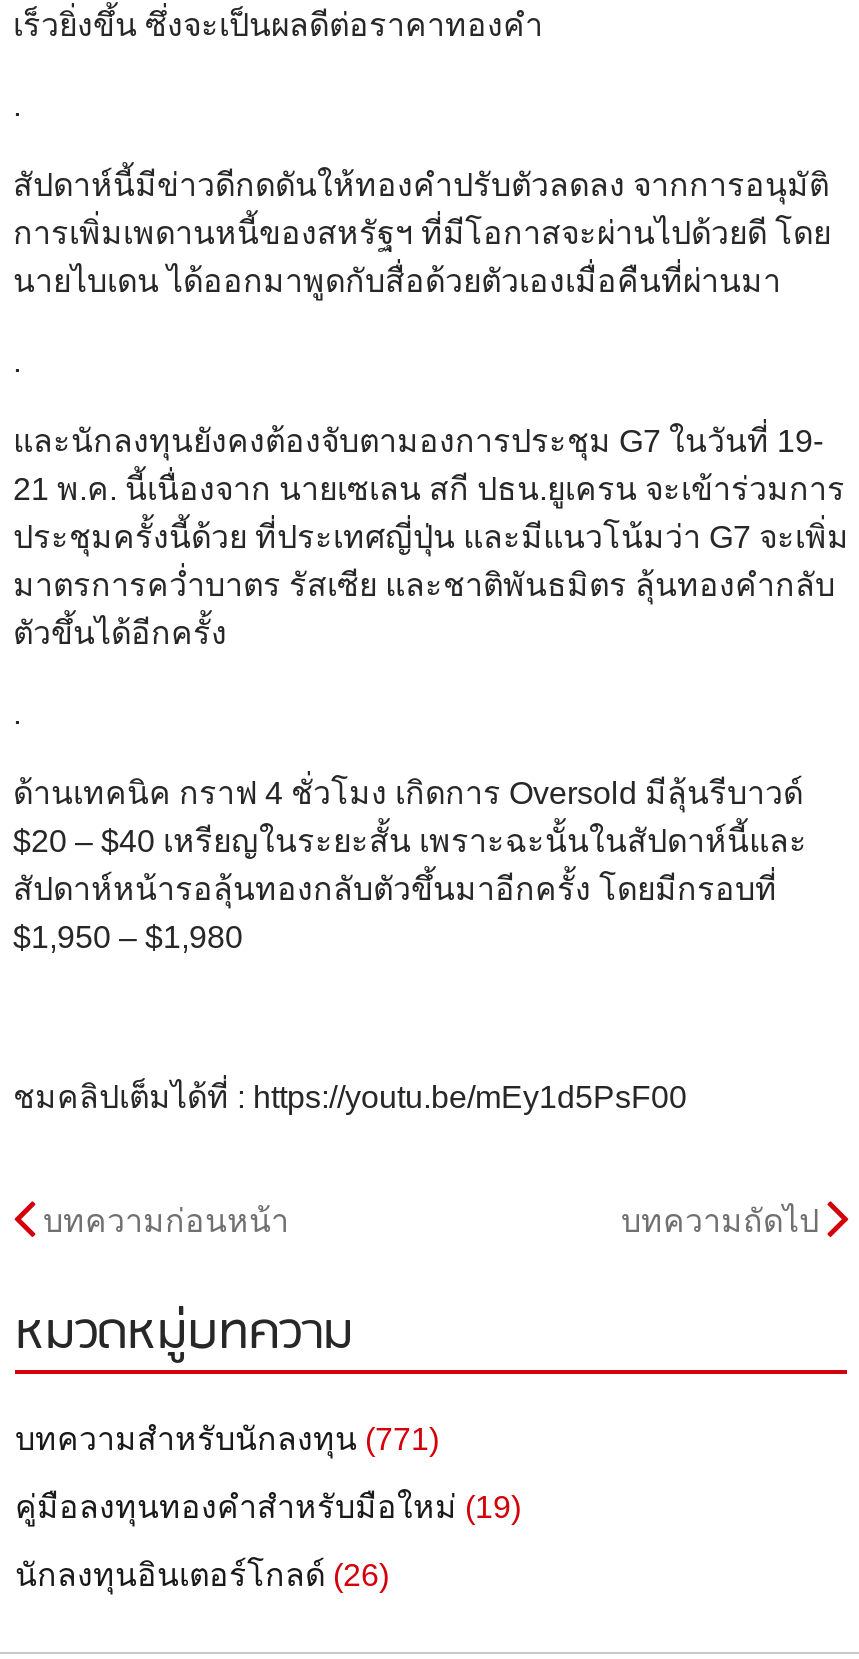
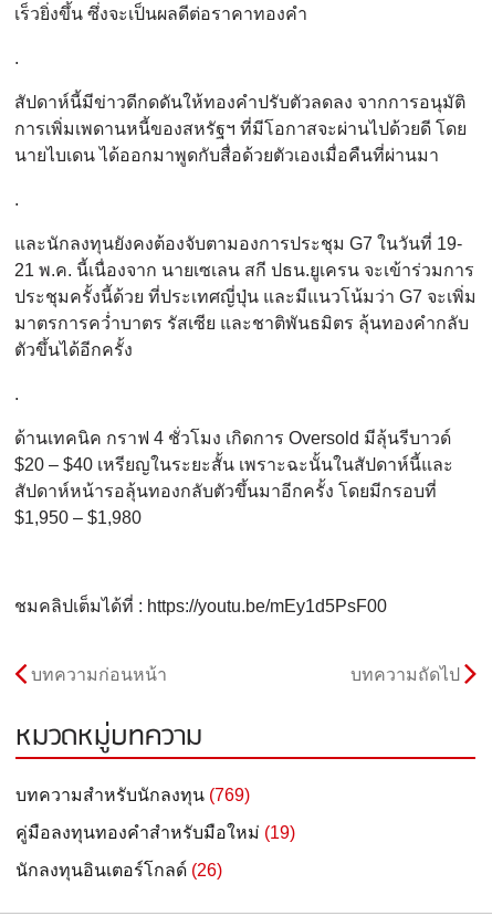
- บทความสำหรับนักลงทุน (771)
+ บทความสำหรับนักลงทุน (769)
